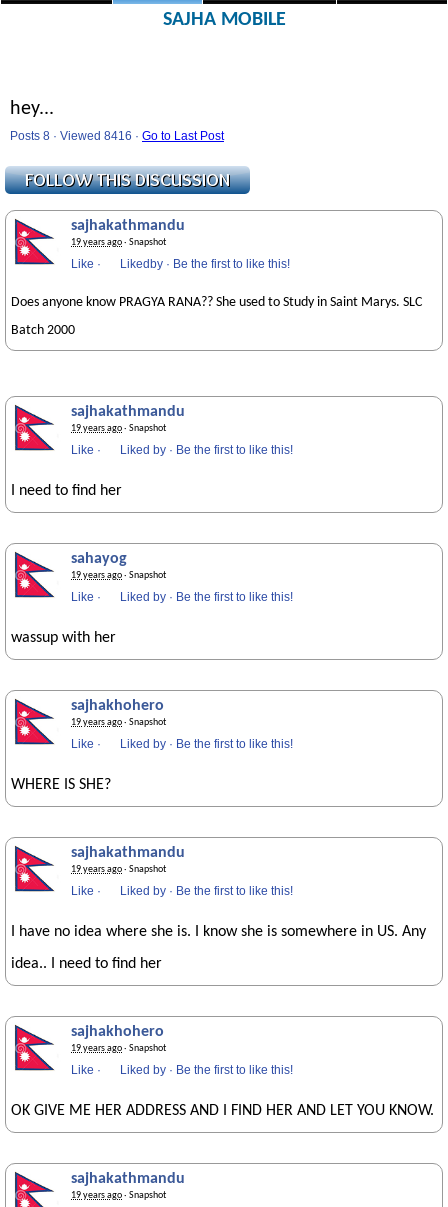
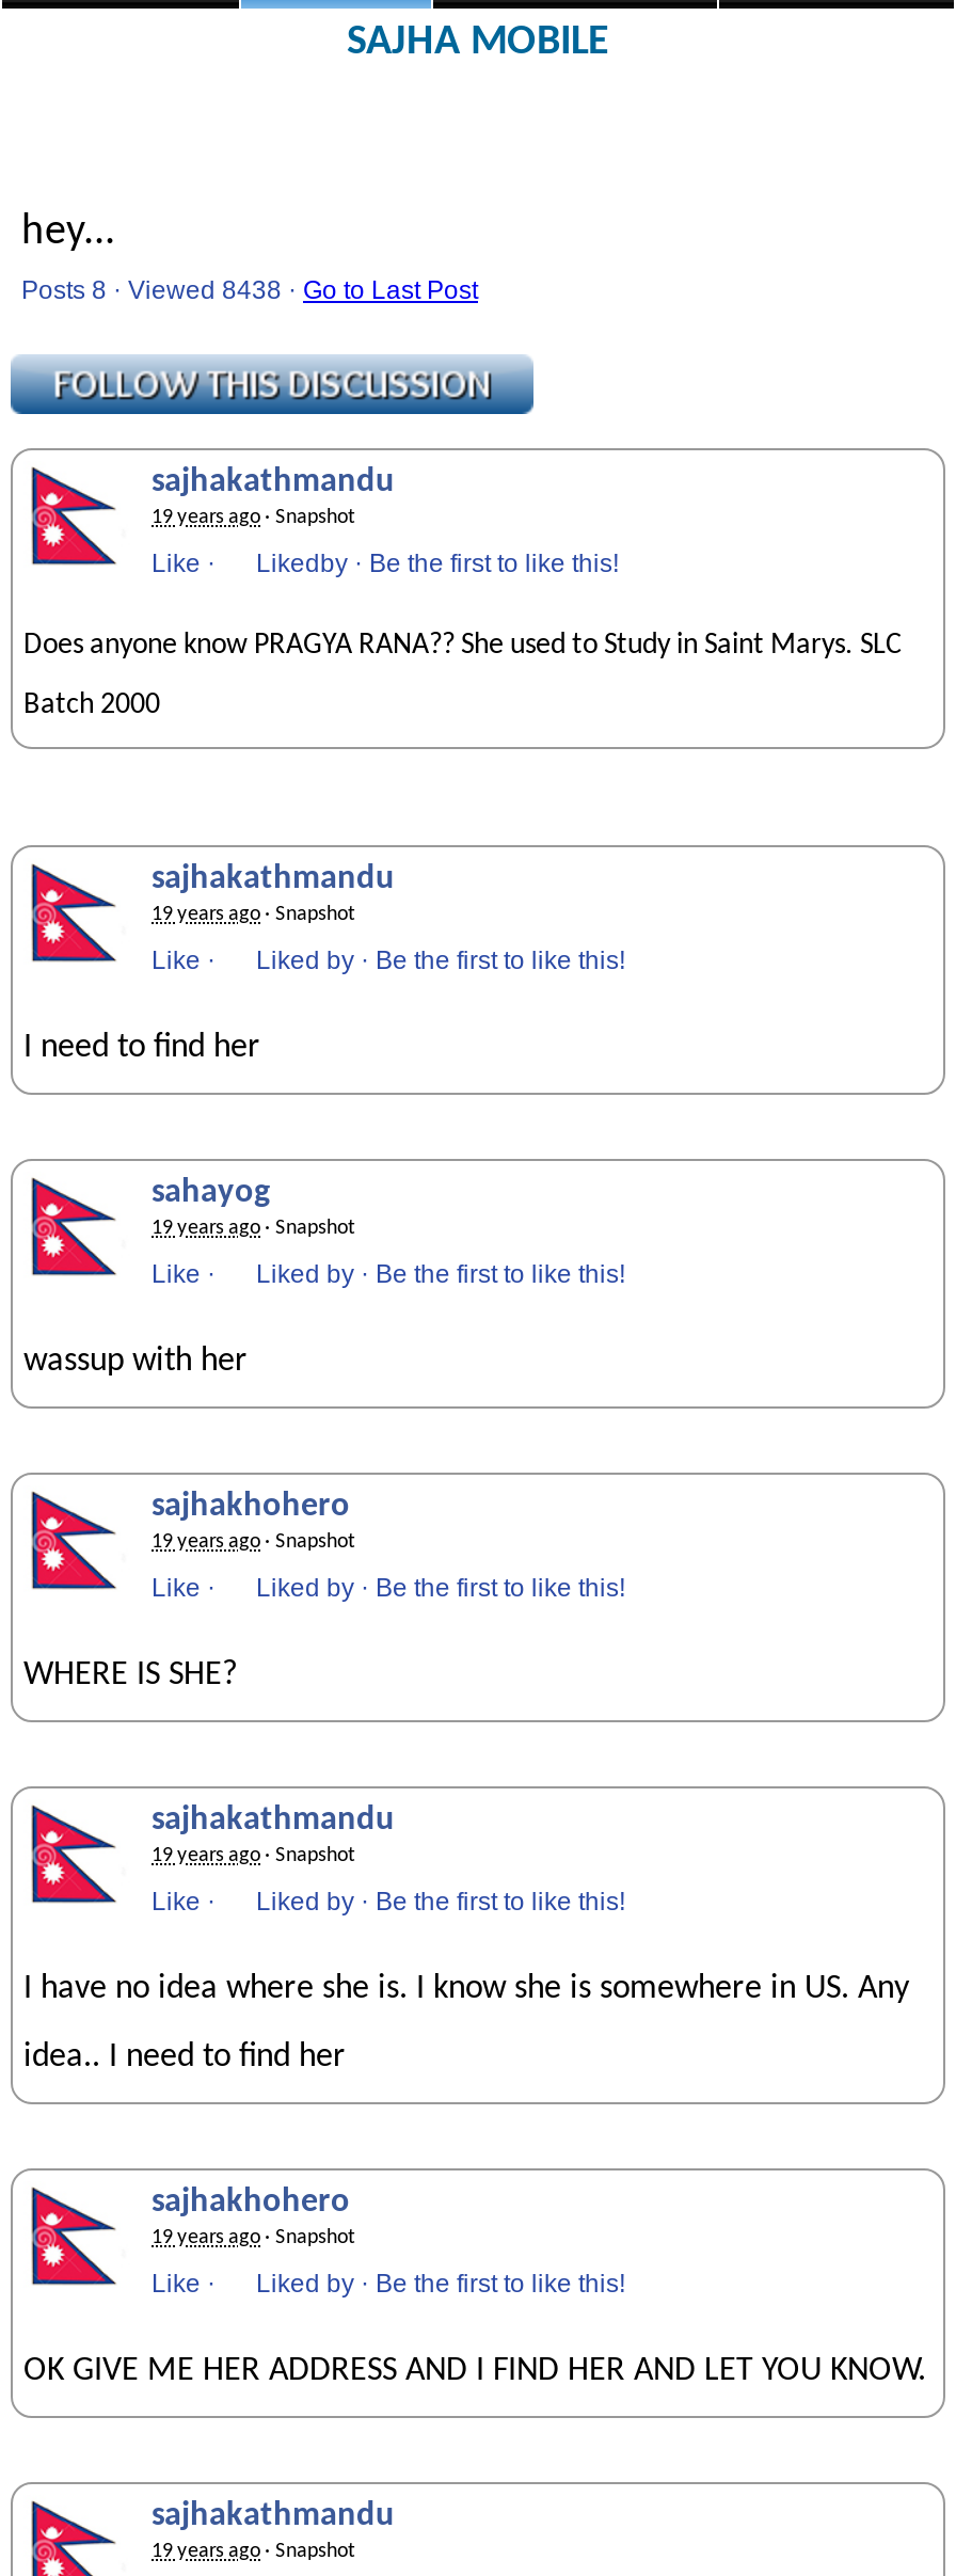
- Posts 8 · Viewed 8416 · Go to Last Post
+ Posts 8 · Viewed 8438 · Go to Last Post
